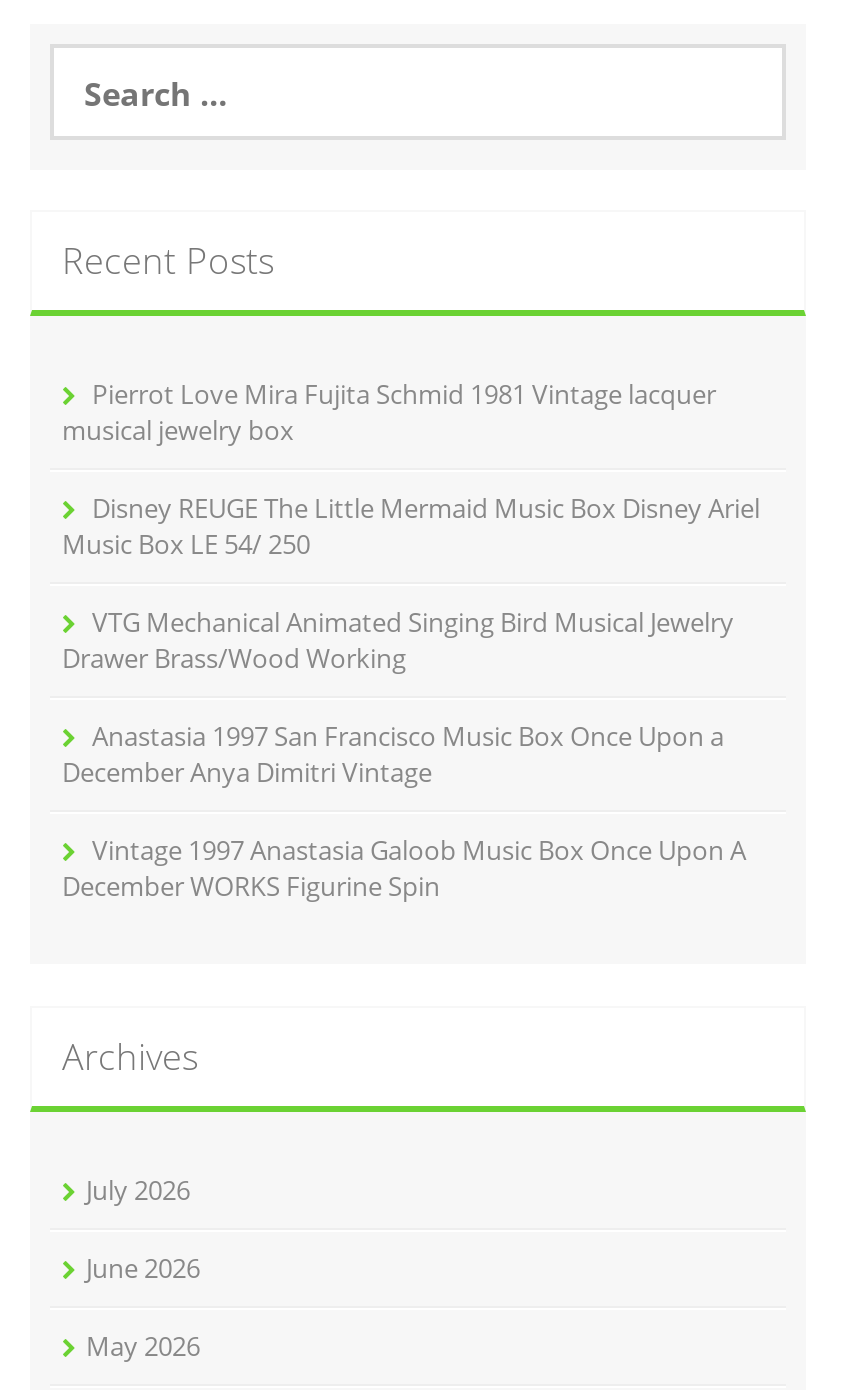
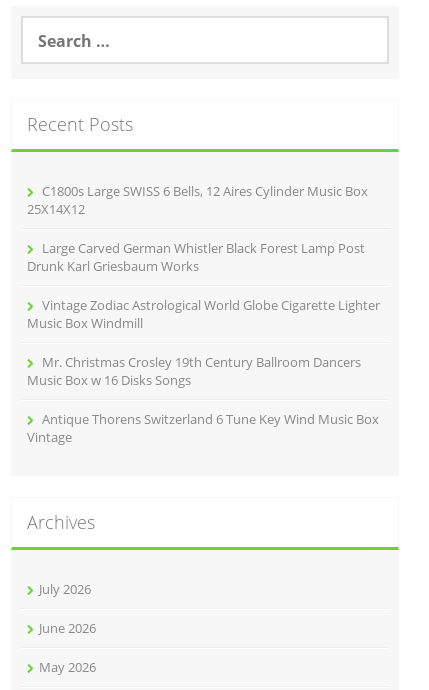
- Pierrot Love Mira Fujita Schmid 1981 Vintage lacquer
- musical jewelry box
+ C1800s Large SWISS 6 Bells, 12 Aires Cylinder Music Box
+ 25X14X12

- Disney REUGE The Little Mermaid Music Box Disney Ariel
- Music Box LE 54/ 250
+ Large Carved German Whistler Black Forest Lamp Post
+ Drunk Karl Griesbaum Works

- VTG Mechanical Animated Singing Bird Musical Jewelry
- Drawer Brass/Wood Working
+ Vintage Zodiac Astrological World Globe Cigarette Lighter
+ Music Box Windmill

- Anastasia 1997 San Francisco Music Box Once Upon a
- December Anya Dimitri Vintage
+ Mr. Christmas Crosley 19th Century Ballroom Dancers
+ Music Box w 16 Disks Songs

- Vintage 1997 Anastasia Galoob Music Box Once Upon A
- December WORKS Figurine Spin
+ Antique Thorens Switzerland 6 Tune Key Wind Music Box
+ Vintage
